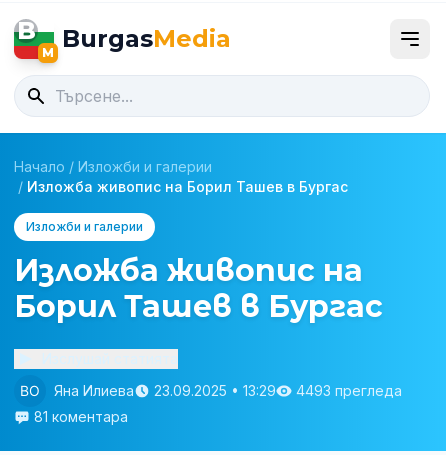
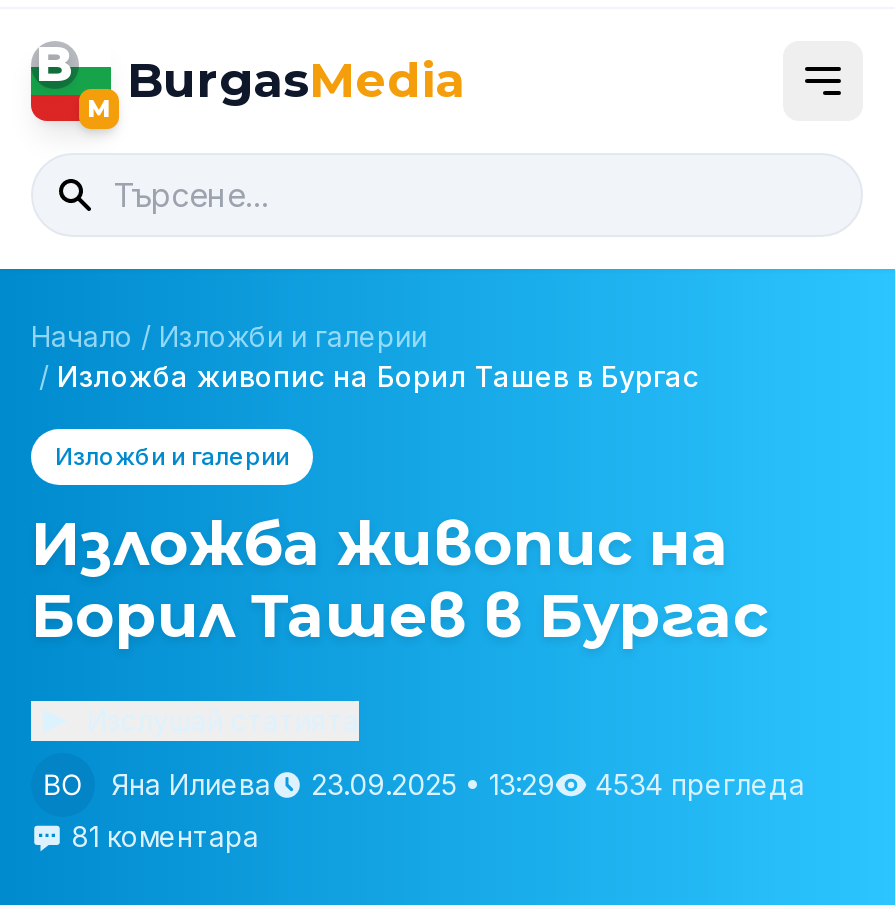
- Яна Илиева 23.09.2025 • 13:29 4493 прегледа
+ Яна Илиева 23.09.2025 • 13:29 4534 прегледа
